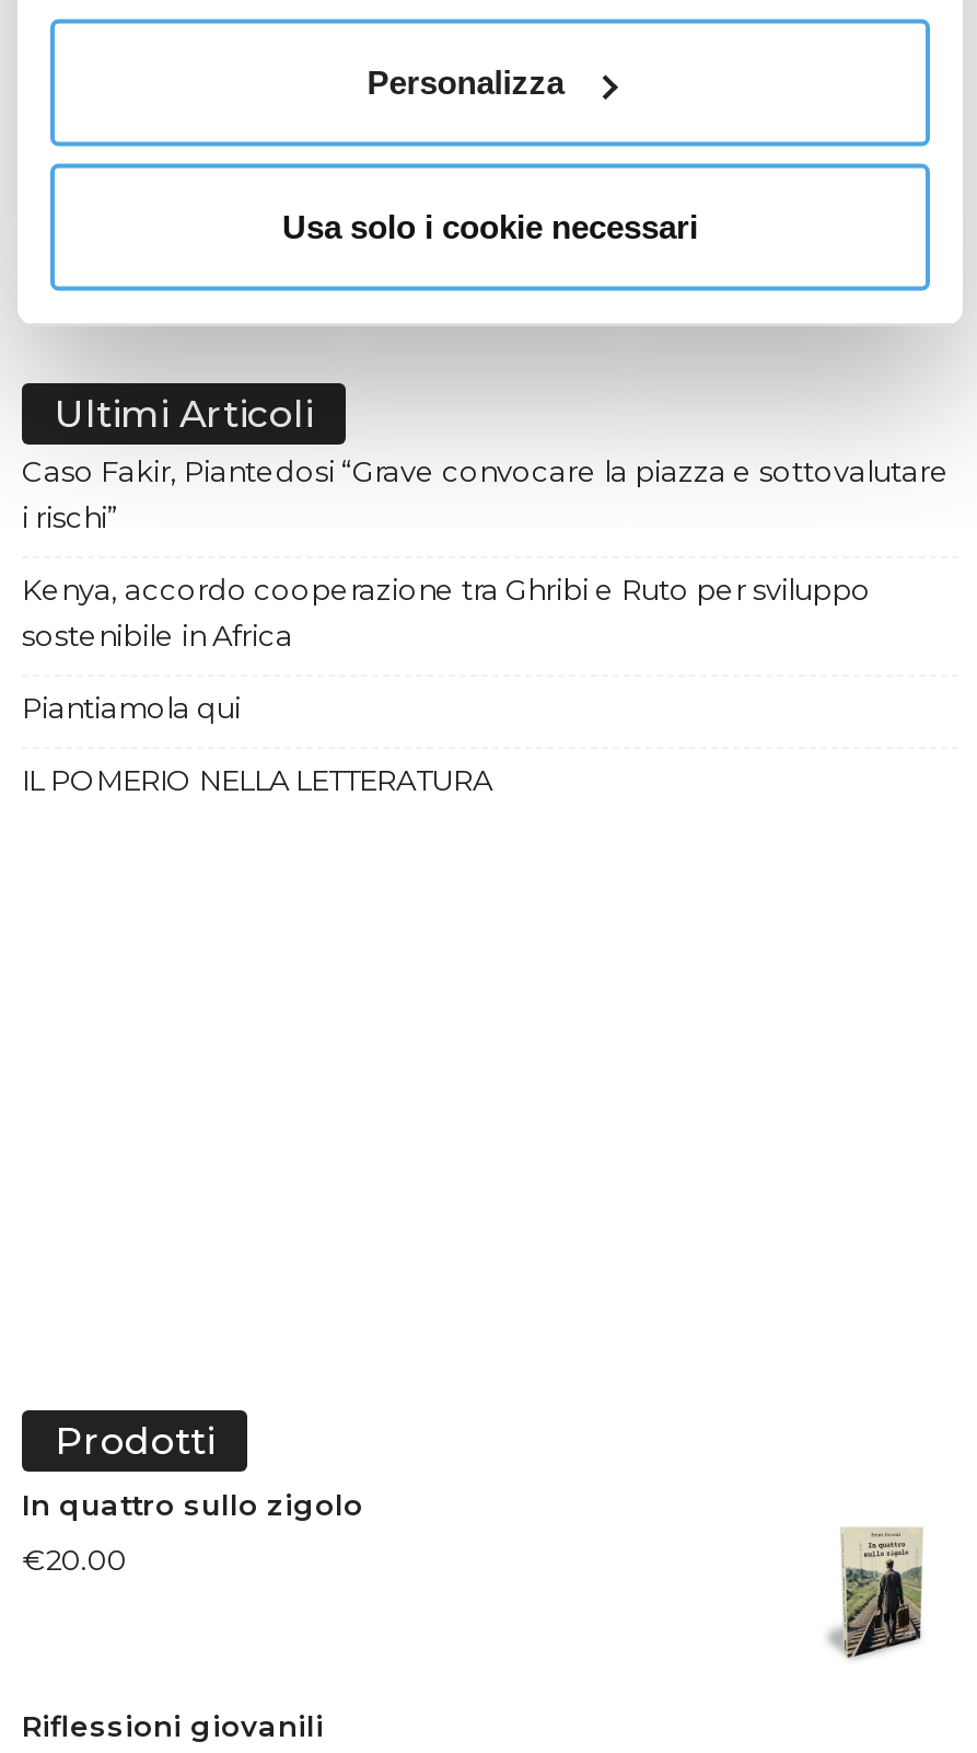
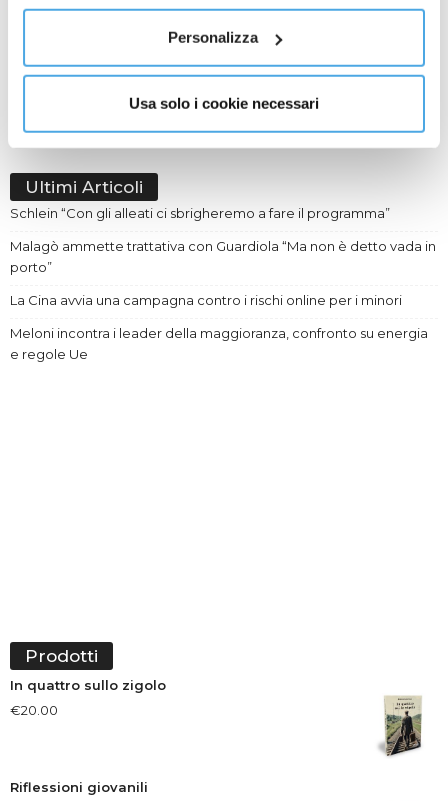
- Caso Fakir, Piantedosi “Grave convocare la piazza e sottovalutare
- i rischi”
+ Schlein “Con gli alleati ci sbrigheremo a fare il programma”

- Kenya, accordo cooperazione tra Ghribi e Ruto per sviluppo
- sostenibile in Africa
+ Malagò ammette trattativa con Guardiola “Ma non è detto vada in
+ porto”

- Piantiamola qui
+ La Cina avvia una campagna contro i rischi online per i minori

- IL POMERIO NELLA LETTERATURA
+ Meloni incontra i leader della maggioranza, confronto su energia
+ e regole Ue
